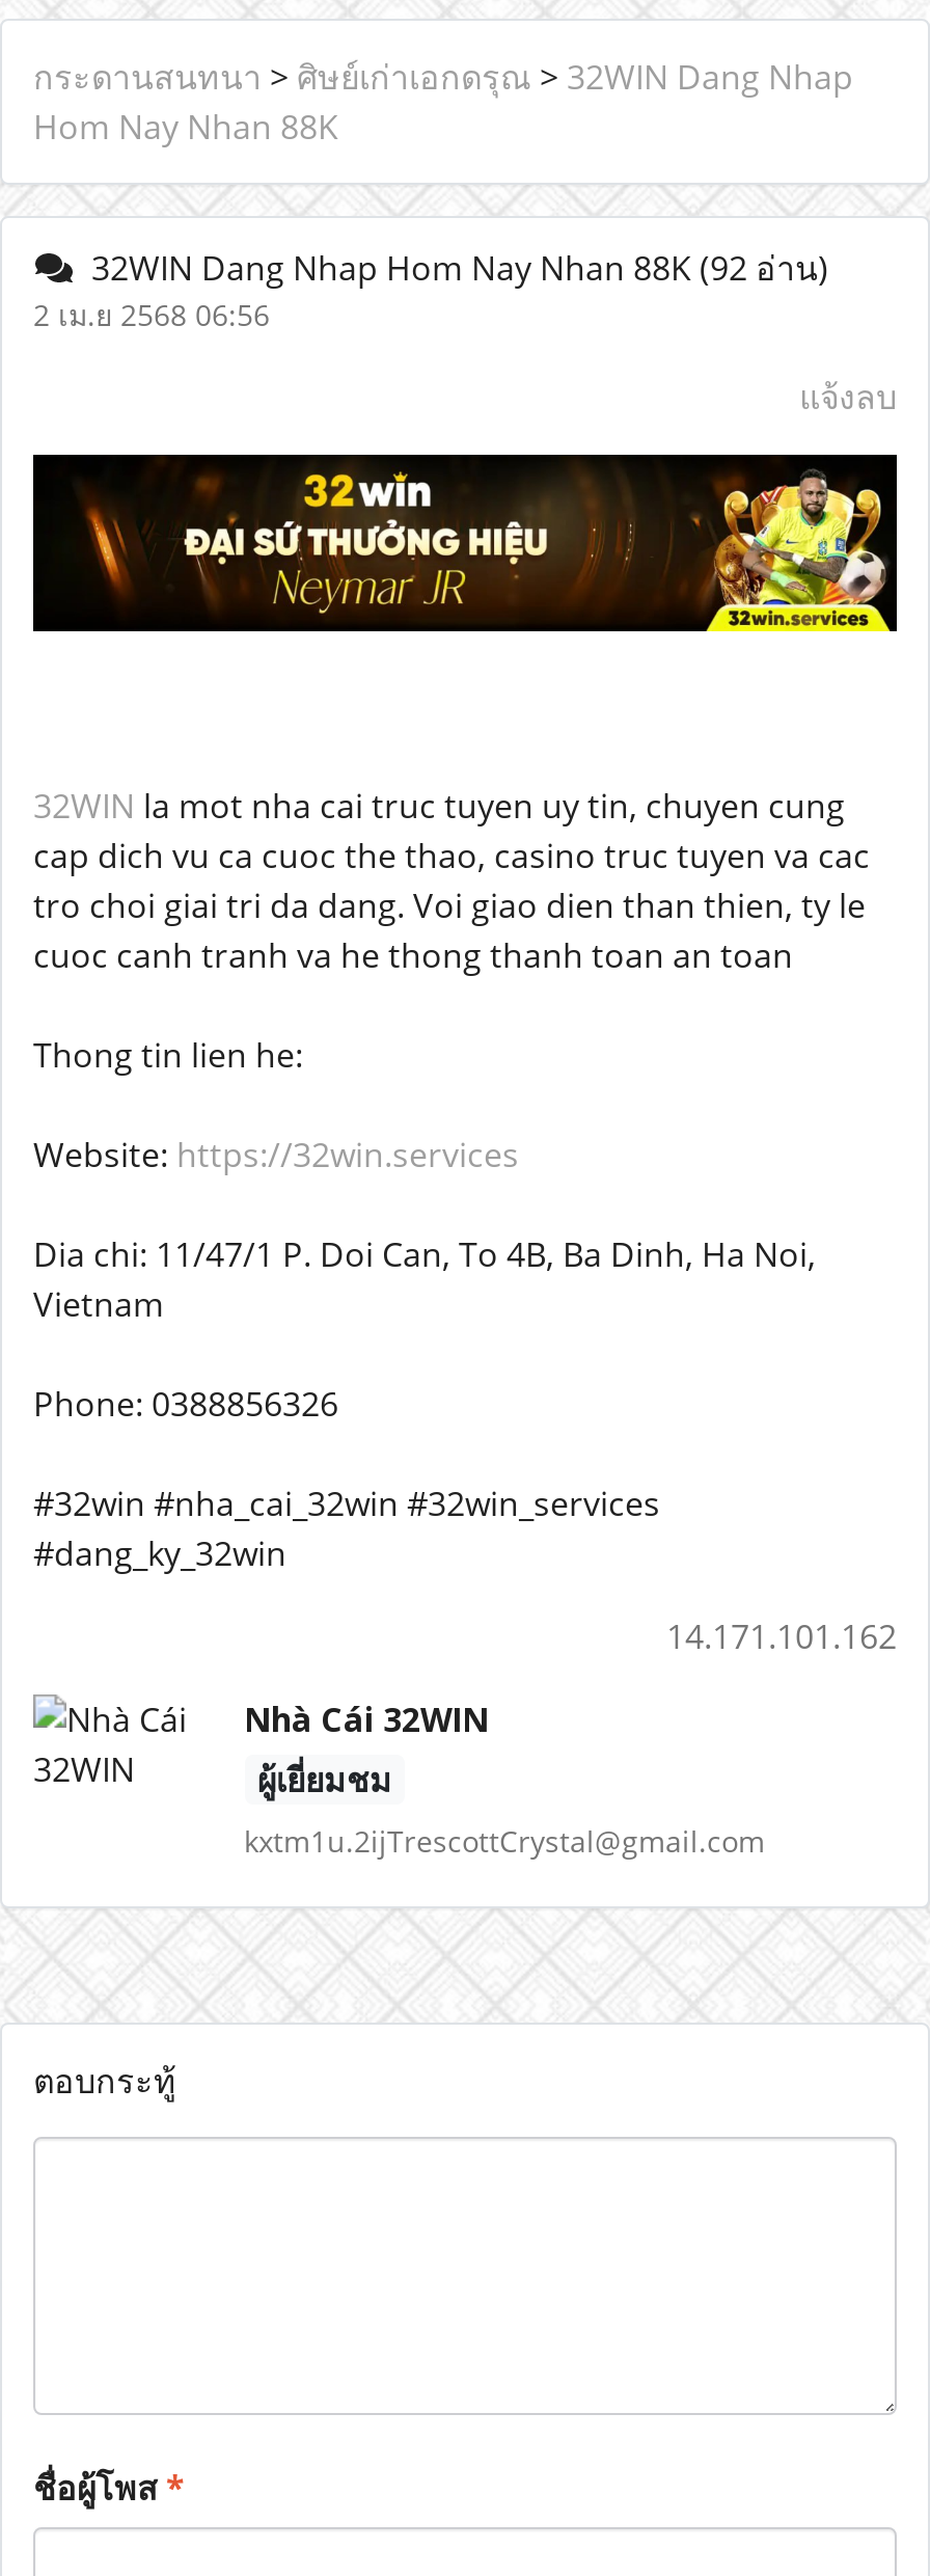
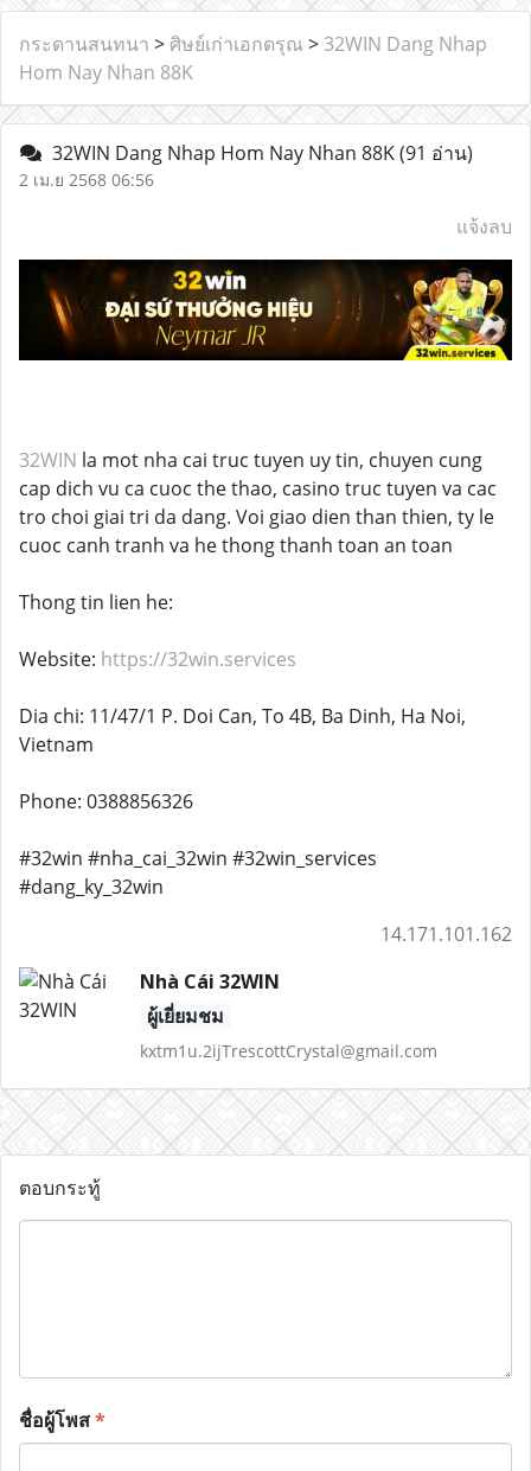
- 32WIN Dang Nhap Hom Nay Nhan 88K (92 อ่าน)
+ 32WIN Dang Nhap Hom Nay Nhan 88K (91 อ่าน)
